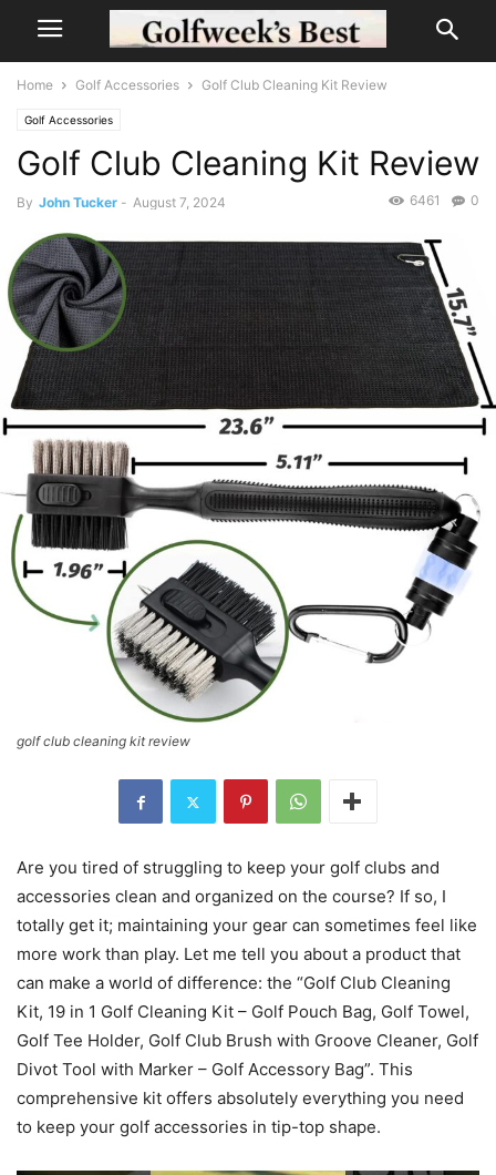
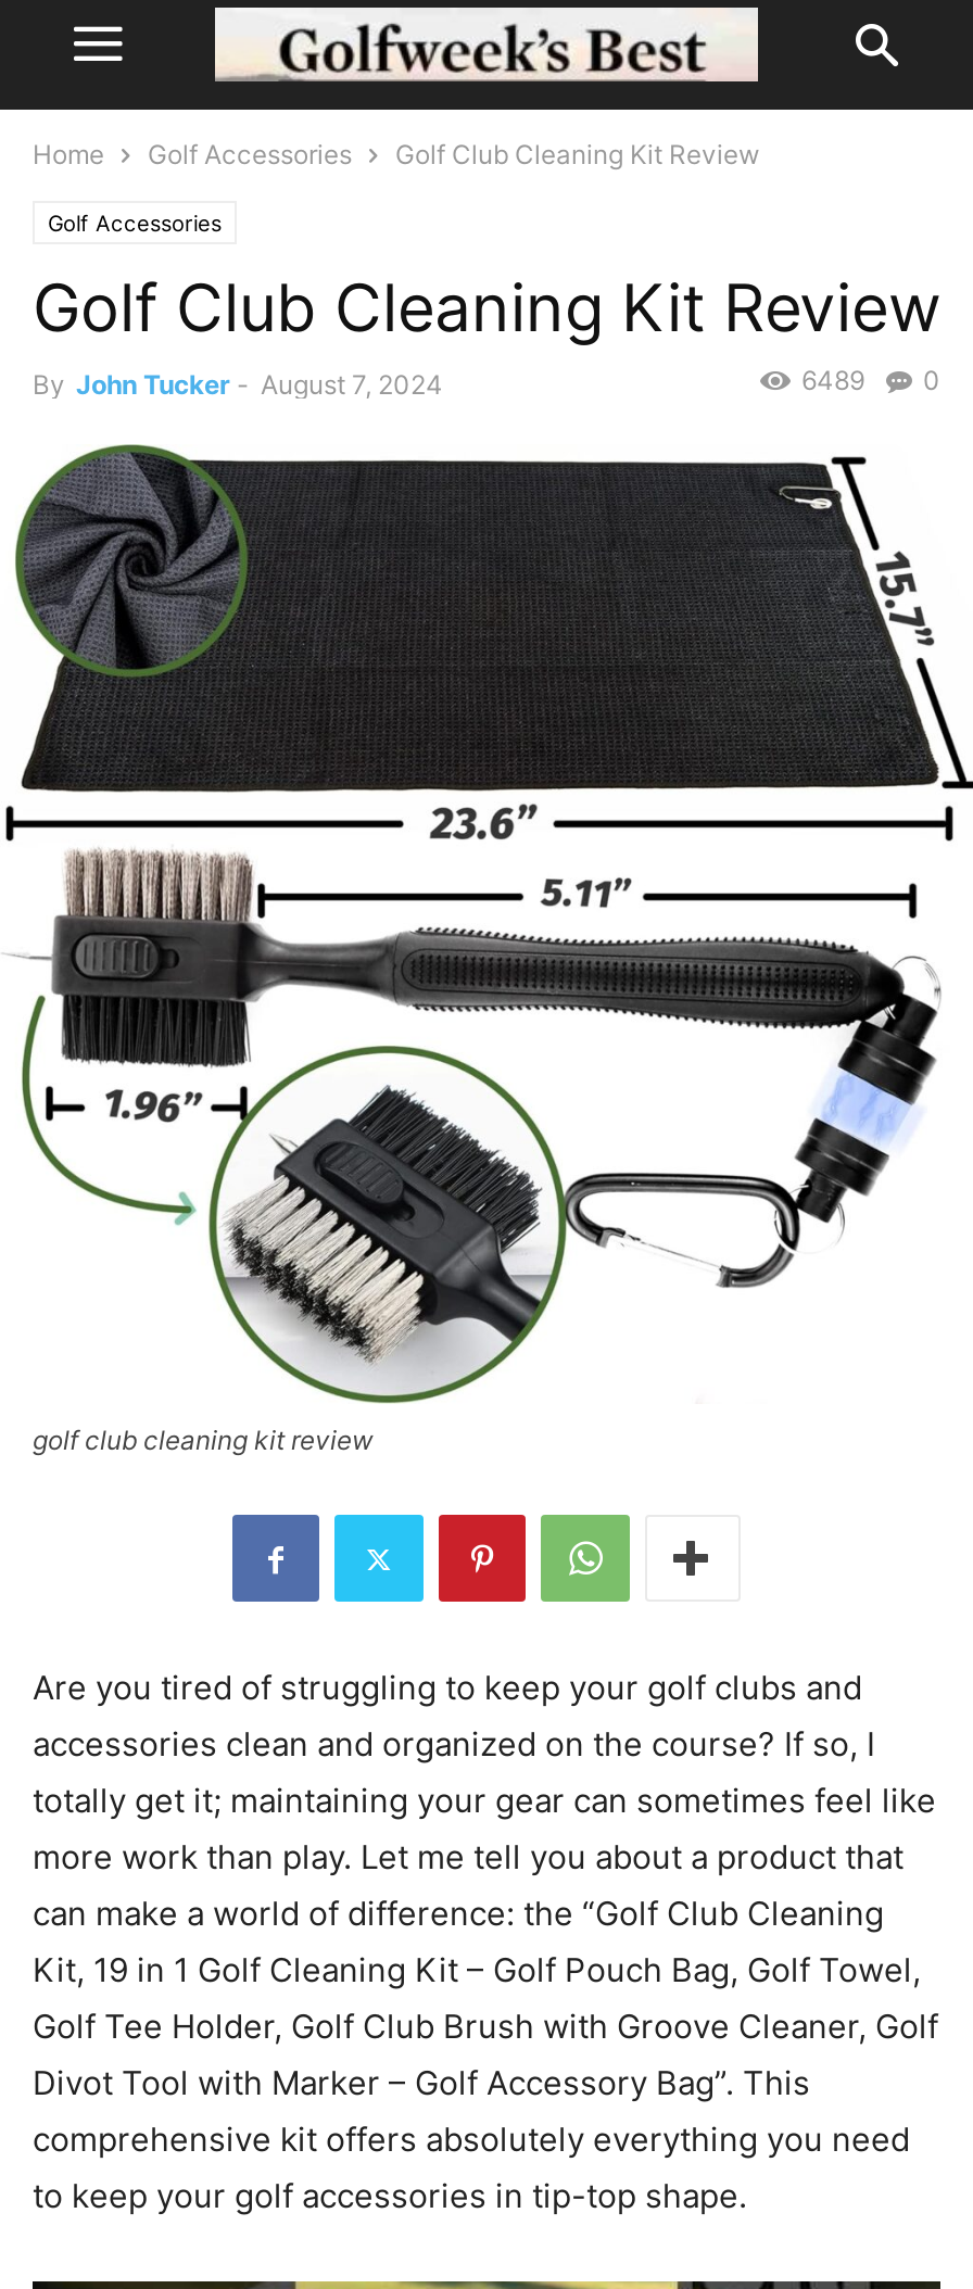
- 6461 0
+ 6489 0
